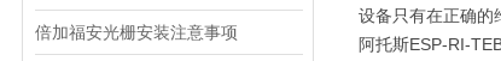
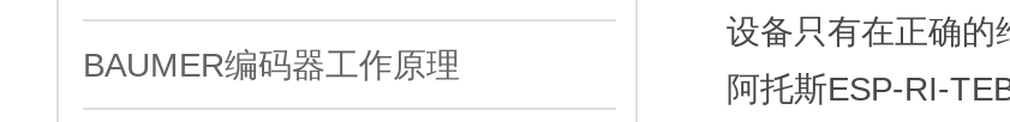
- 倍加福安光栅安装注意事项
+ BAUMER编码器工作原理
